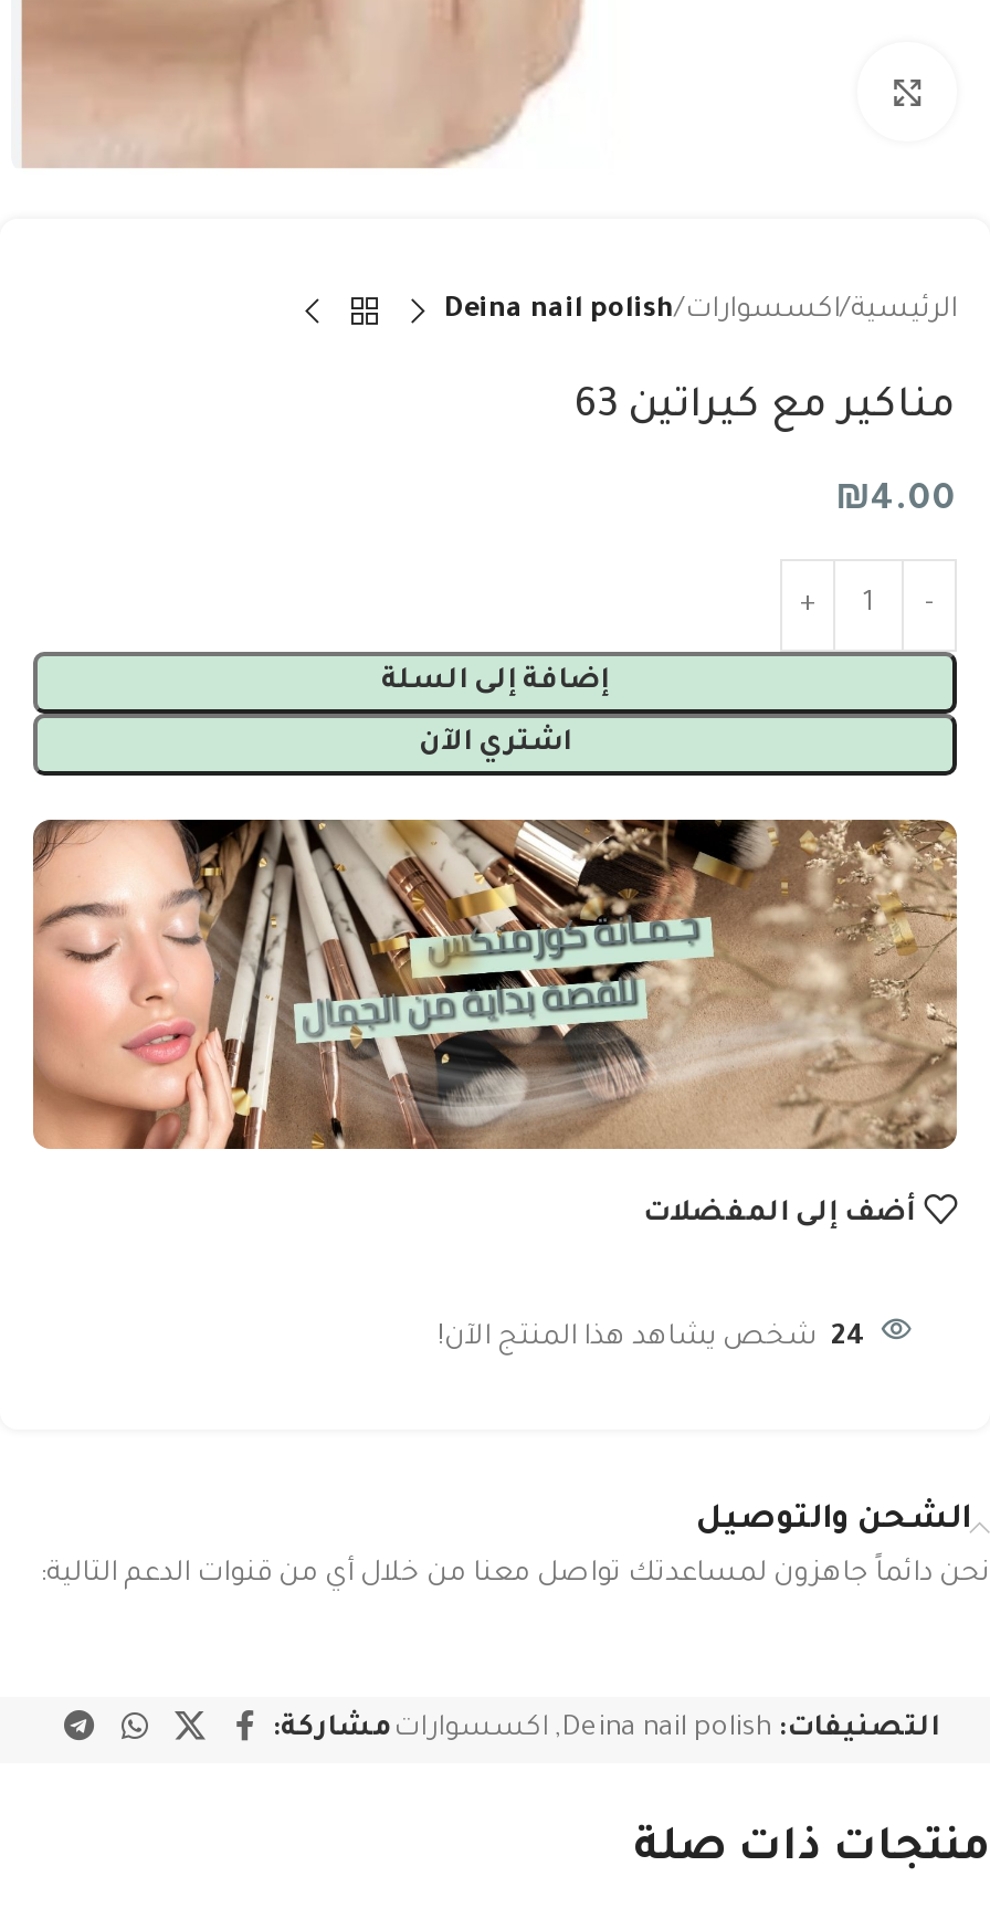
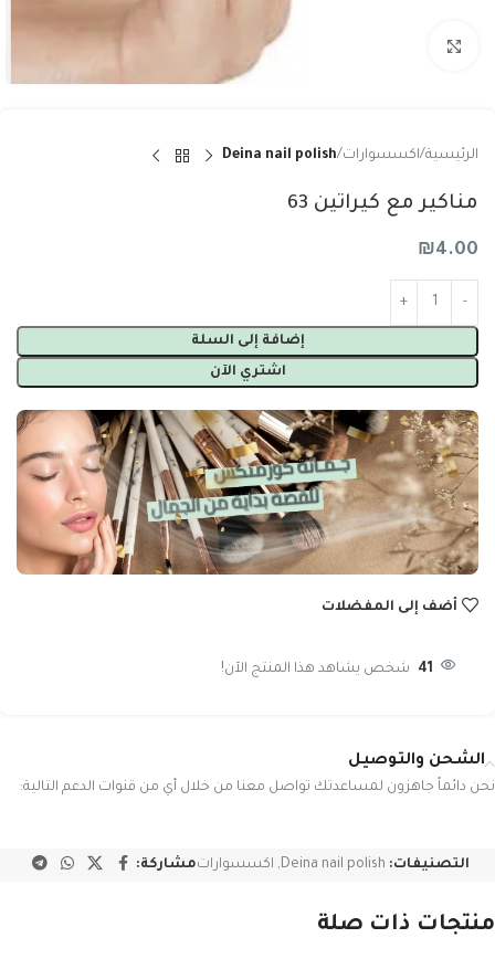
- 24 شخص يشاهد هذا المنتج الآن!
+ 41 شخص يشاهد هذا المنتج الآن!
